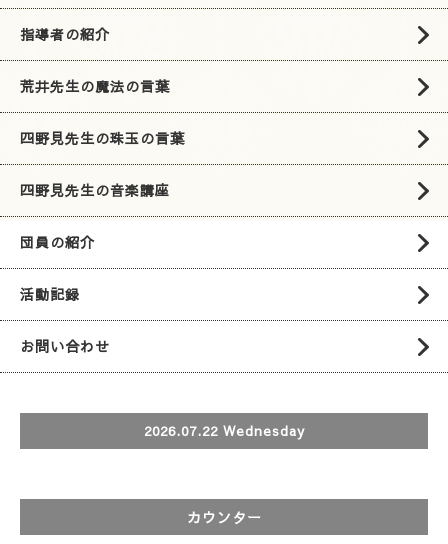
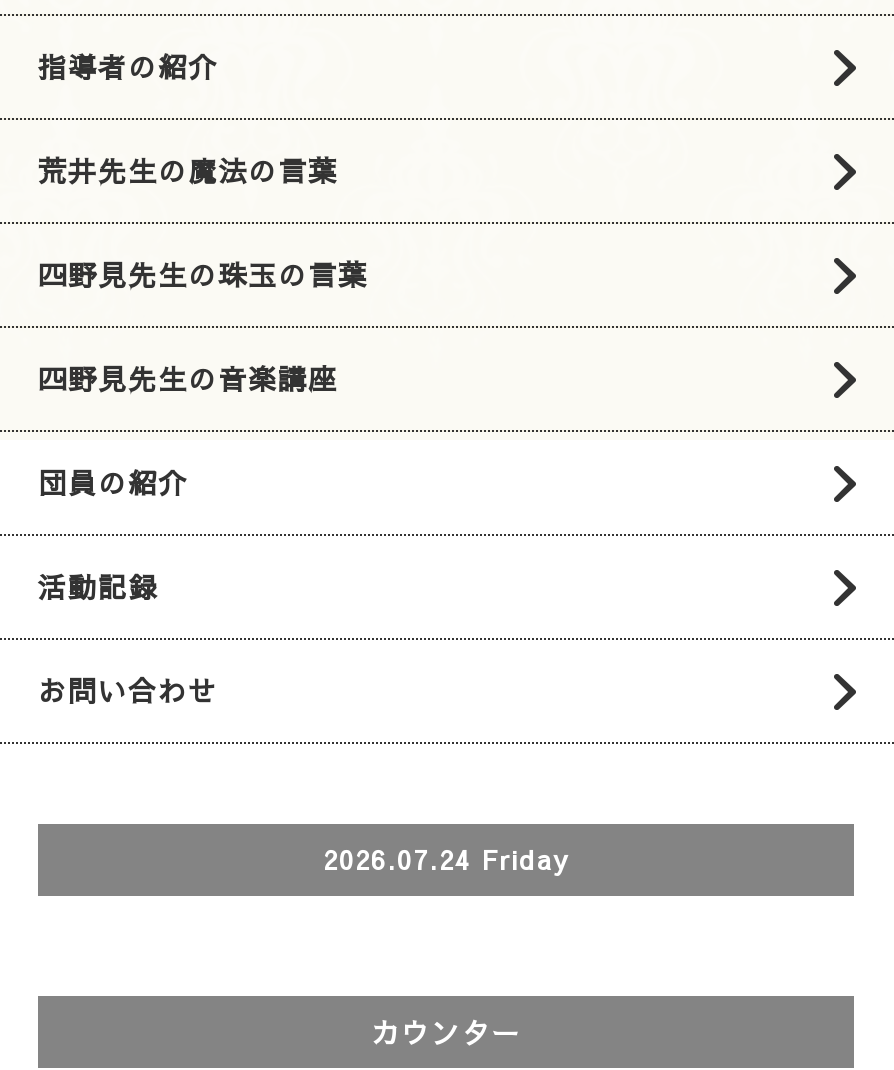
- 2026.07.22 Wednesday
+ 2026.07.24 Friday
